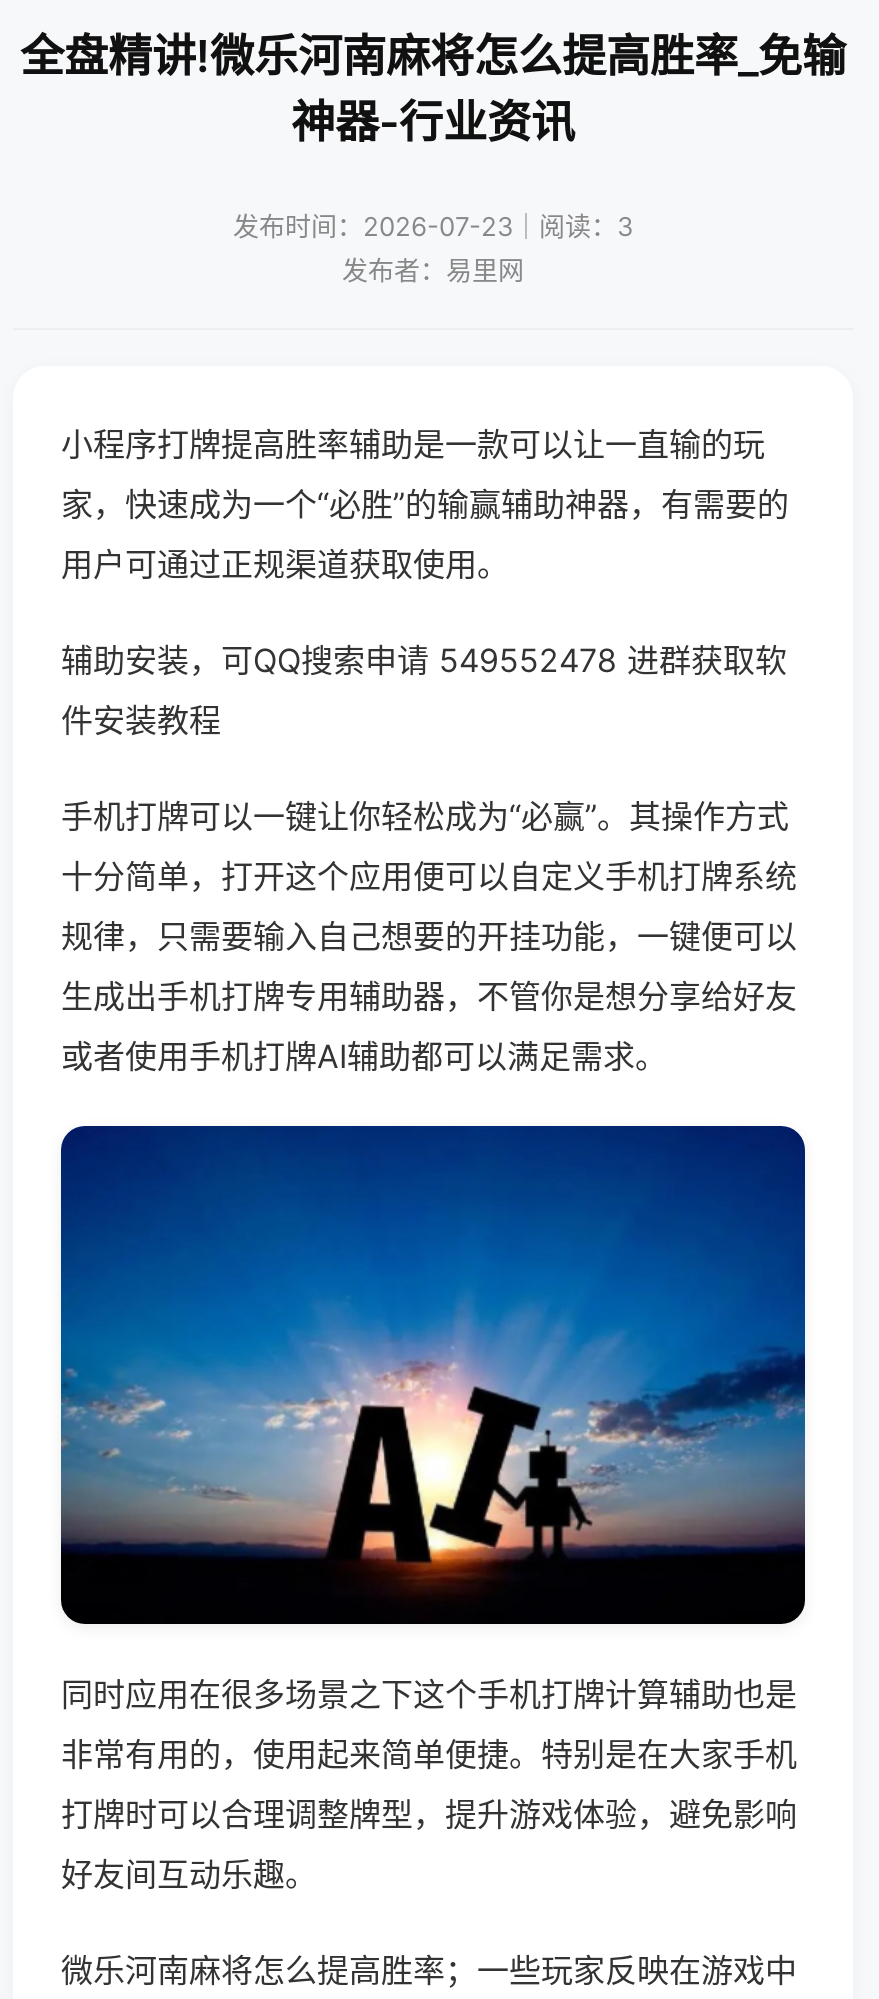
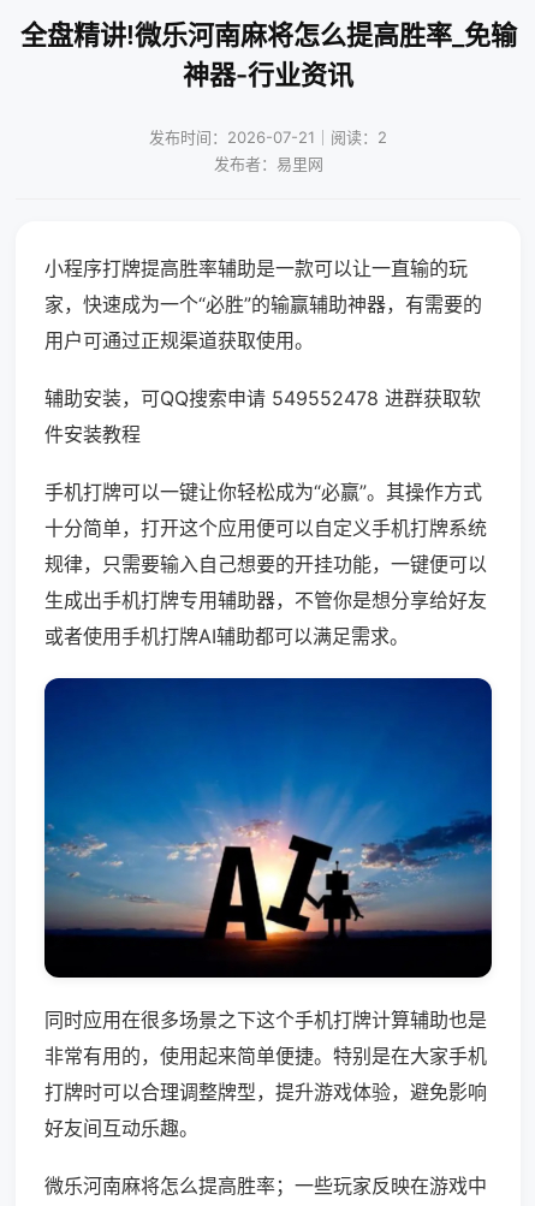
- 发布时间：2026-07-23｜阅读：3
+ 发布时间：2026-07-21｜阅读：2
